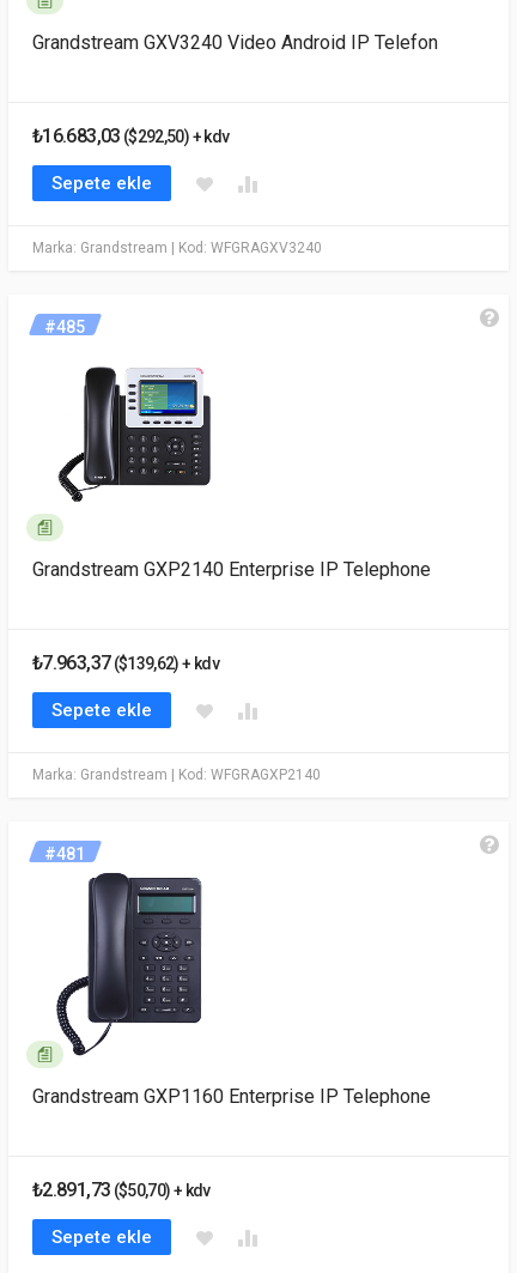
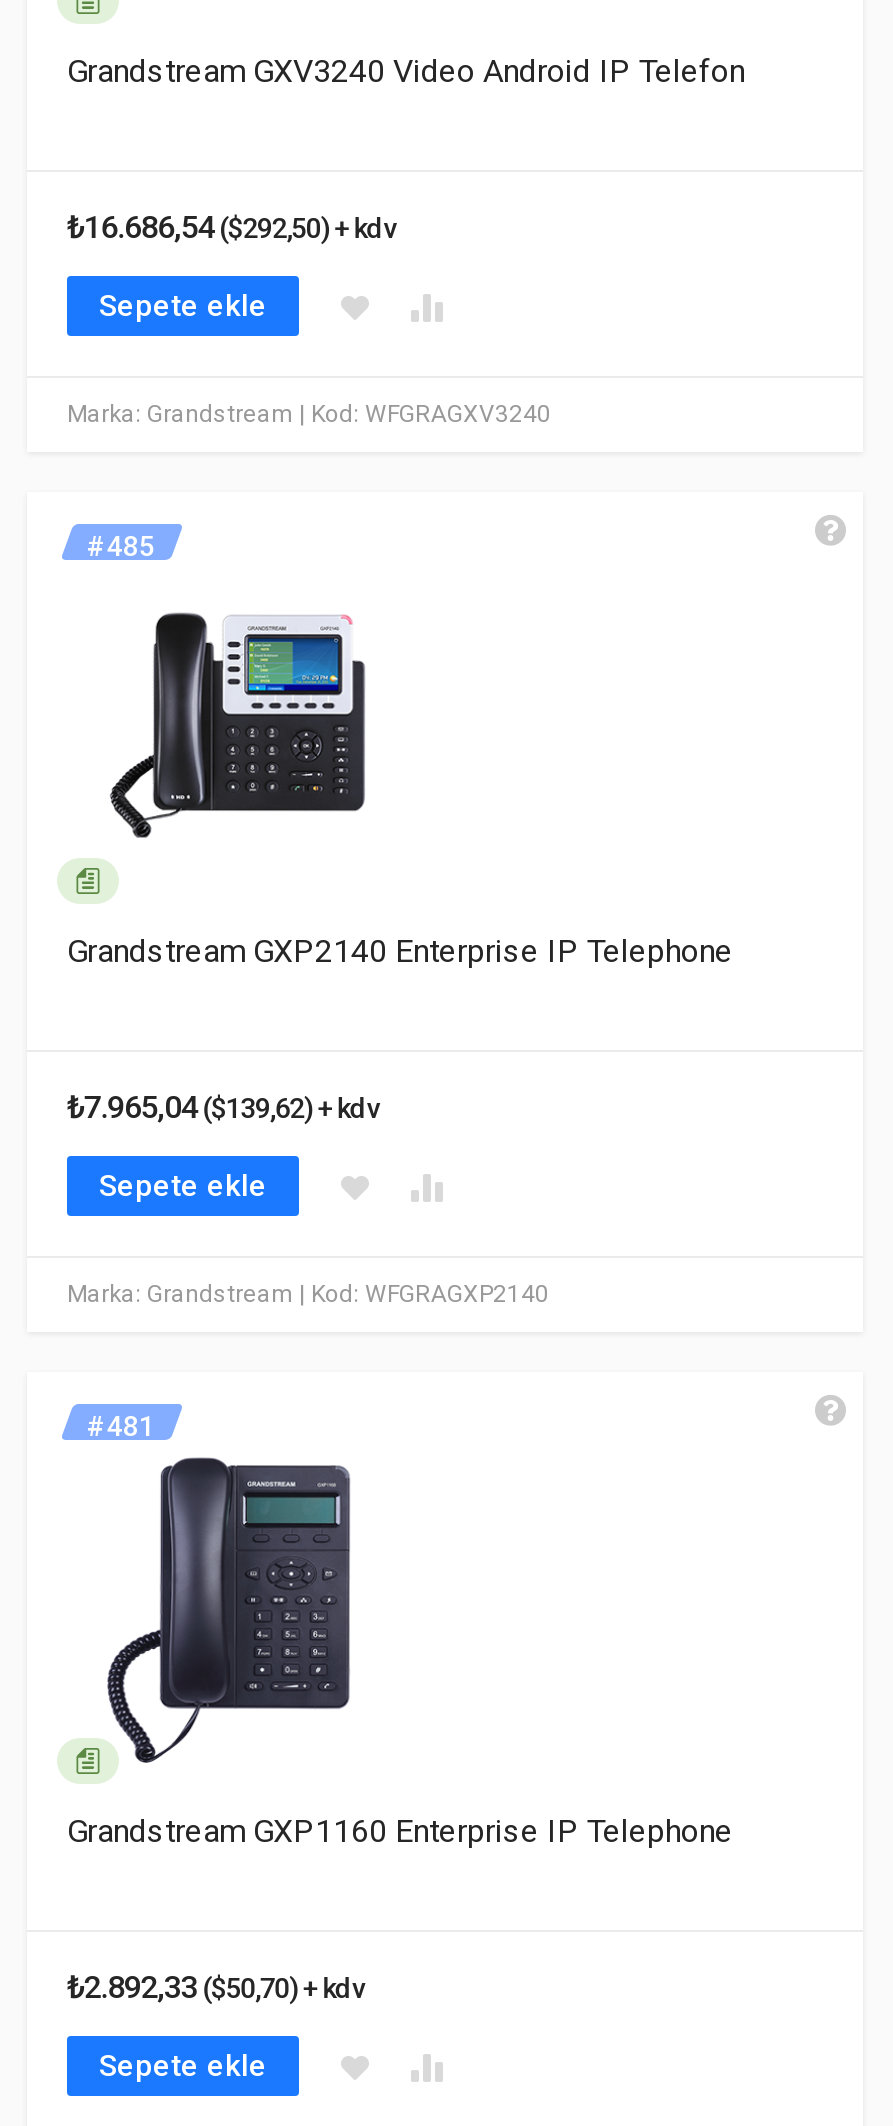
- ₺16.683,03($292,50) + kdv
+ ₺16.686,54($292,50) + kdv

- ₺7.963,37($139,62) + kdv
+ ₺7.965,04($139,62) + kdv

- ₺2.891,73 ($50,70) + kdv
+ ₺2.892,33 ($50,70) + kdv
